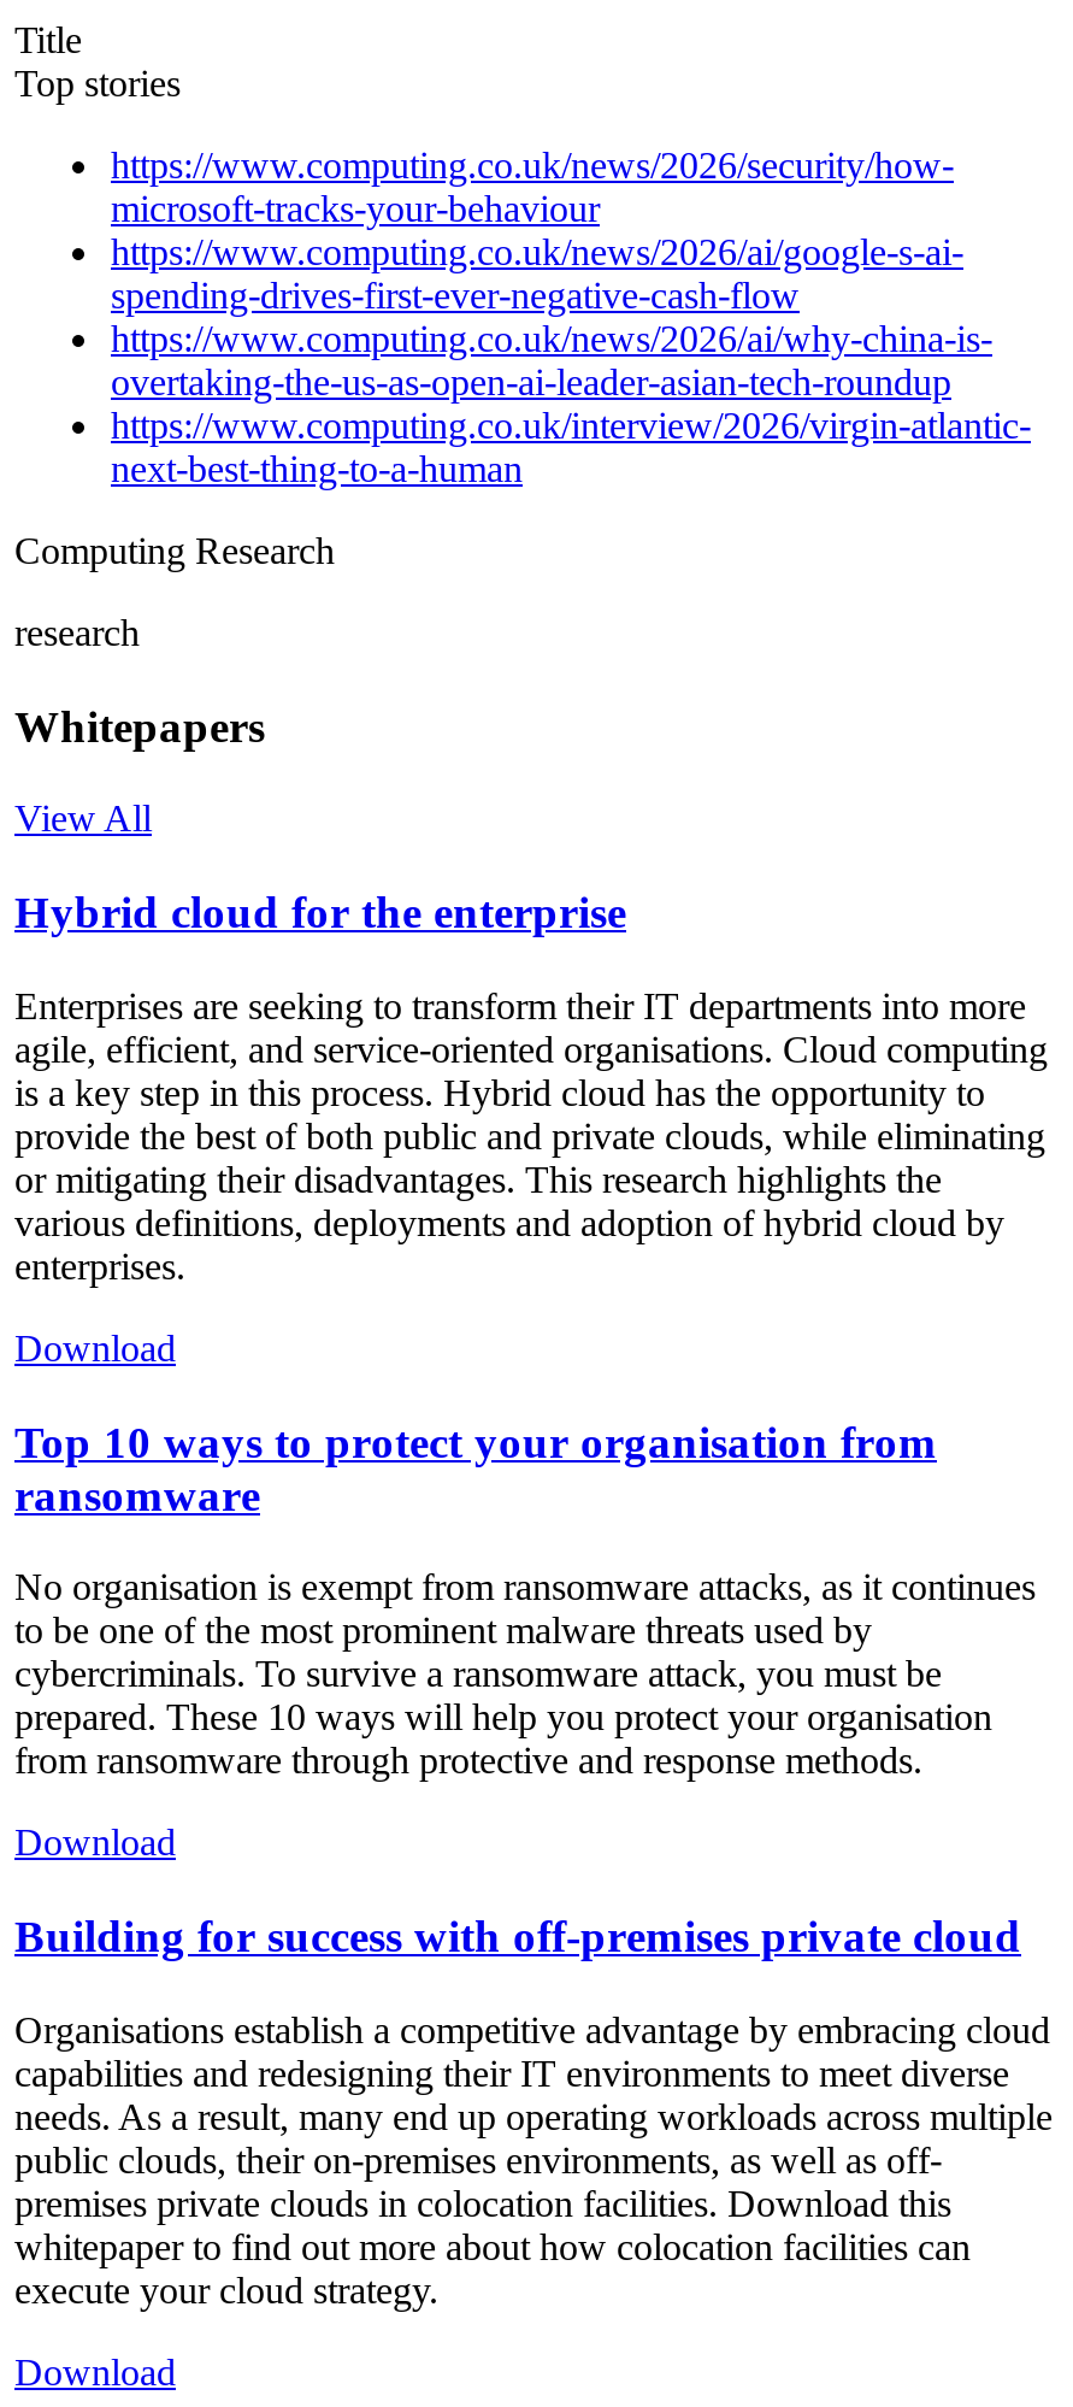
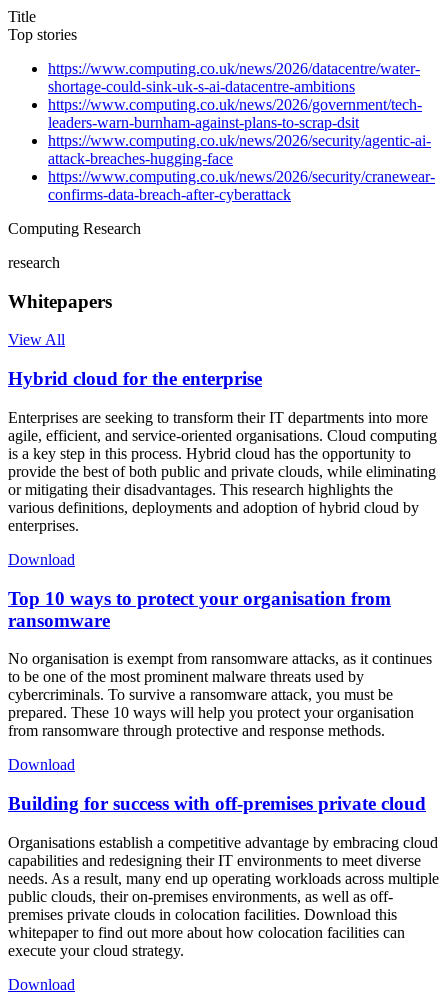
- https://www.computing.co.uk/news/2026/security/how-
- microsoft-tracks-your-behaviour
- https://www.computing.co.uk/news/2026/ai/google-s-ai-
- spending-drives-first-ever-negative-cash-flow
- https://www.computing.co.uk/news/2026/ai/why-china-is-
- overtaking-the-us-as-open-ai-leader-asian-tech-roundup
- https://www.computing.co.uk/interview/2026/virgin-atlantic-
- next-best-thing-to-a-human
+ https://www.computing.co.uk/news/2026/datacentre/water-
+ shortage-could-sink-uk-s-ai-datacentre-ambitions
+ https://www.computing.co.uk/news/2026/government/tech-
+ leaders-warn-burnham-against-plans-to-scrap-dsit
+ https://www.computing.co.uk/news/2026/security/agentic-ai-
+ attack-breaches-hugging-face
+ https://www.computing.co.uk/news/2026/security/cranewear-
+ confirms-data-breach-after-cyberattack
